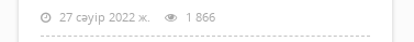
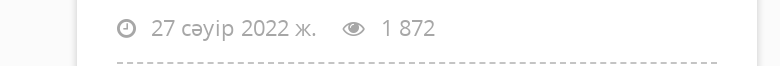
- 27 сәуір 2022 ж. 1 866
+ 27 сәуір 2022 ж. 1 872
